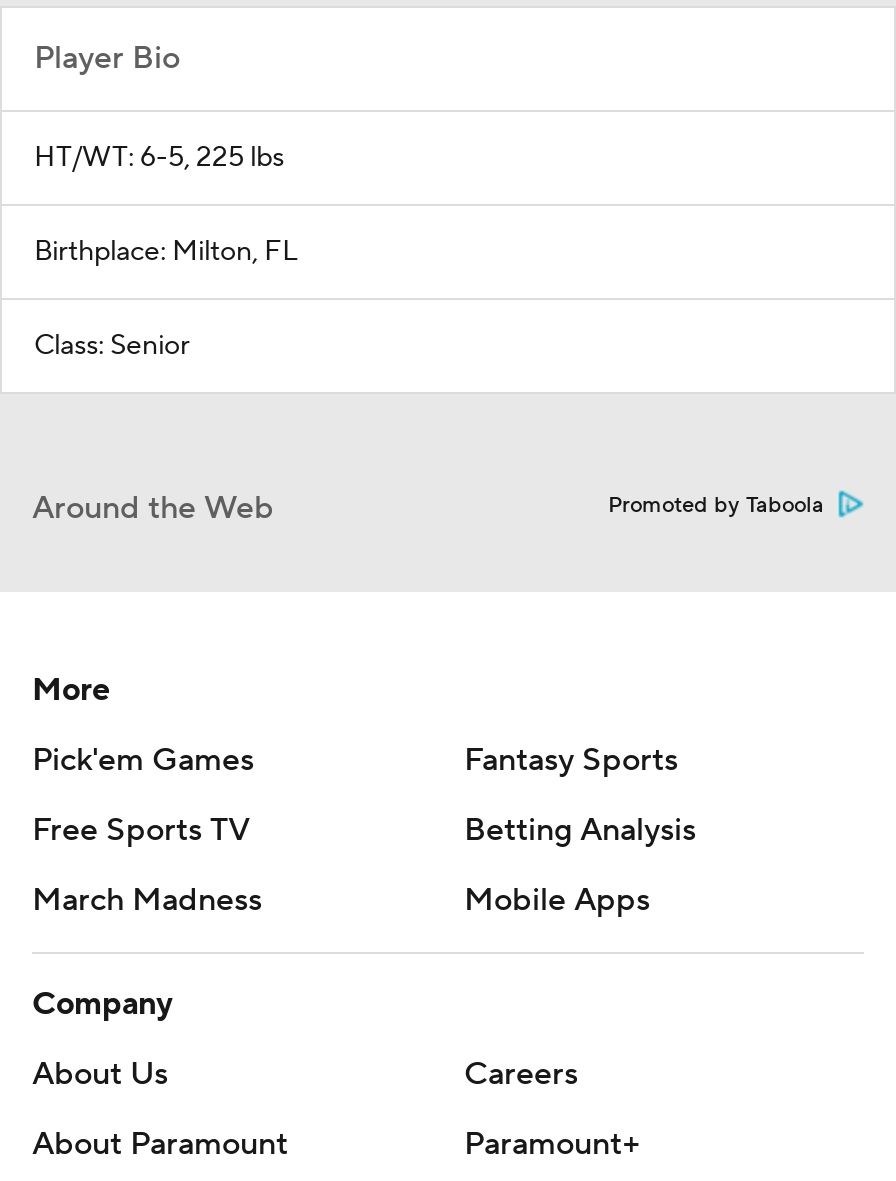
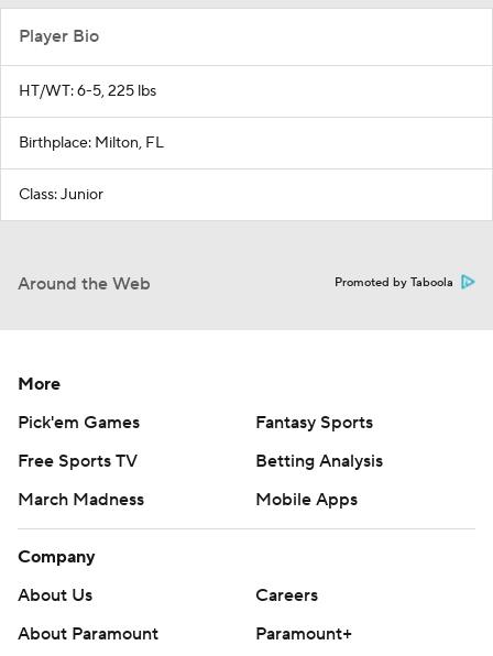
- Class: Senior
+ Class: Junior
